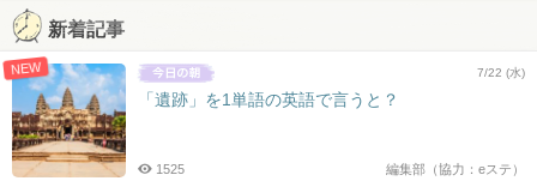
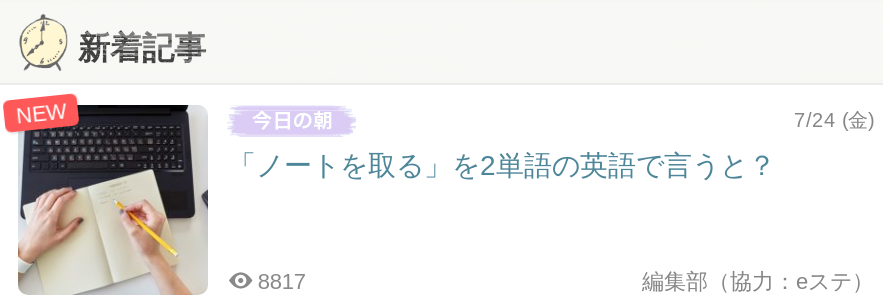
- [image]
- 「遺跡」を1単語の英語で言うと？
+ [image]
+ 「ノートを取る」を2単語の英語で言うと？

- 7/22 (水)
+ 7/24 (金)

- 1525
+ 8817
